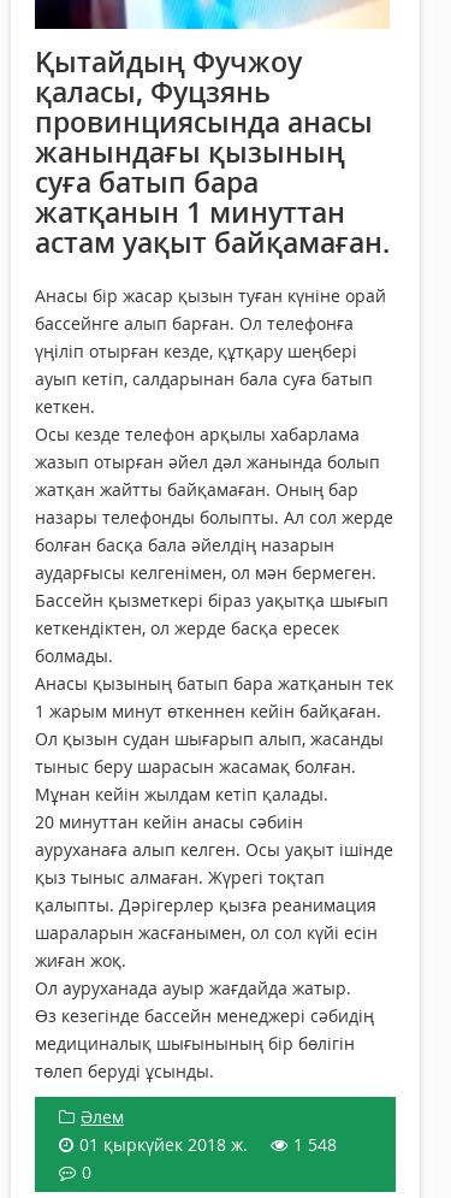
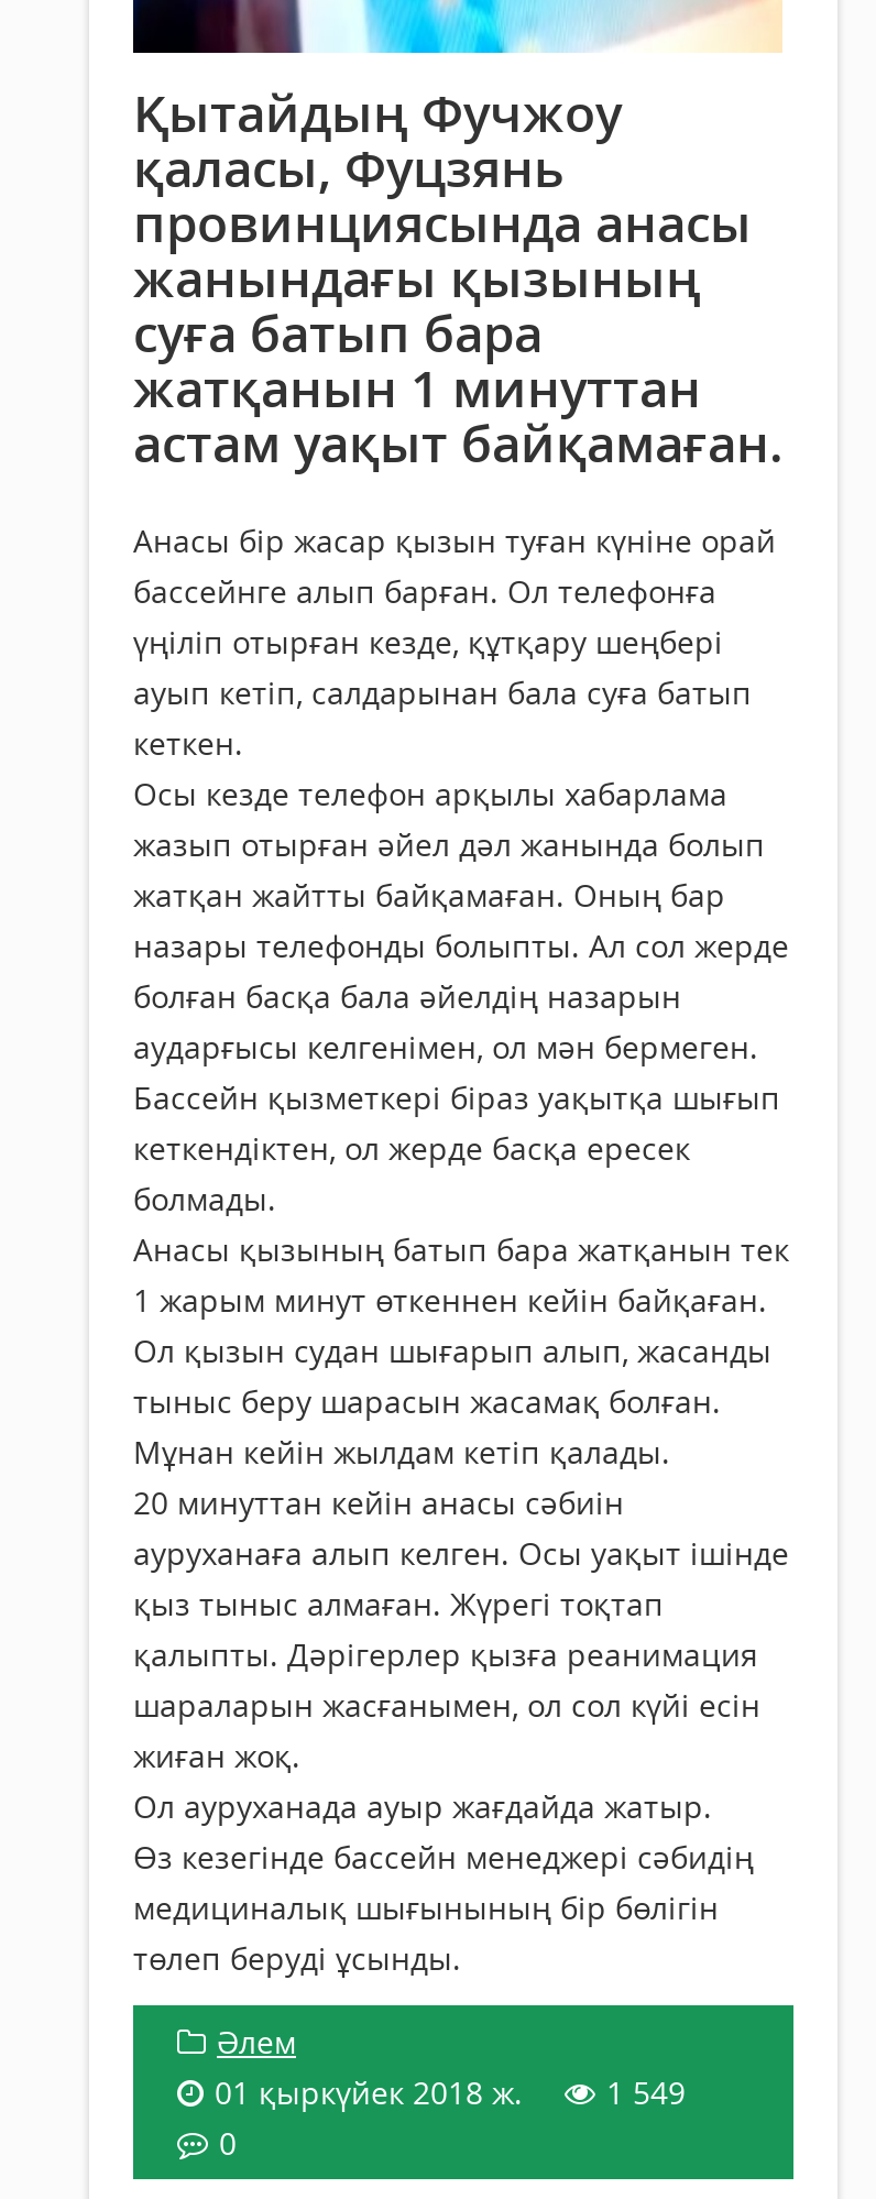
- 01 қыркүйек 2018 ж. 1 548
+ 01 қыркүйек 2018 ж. 1 549
